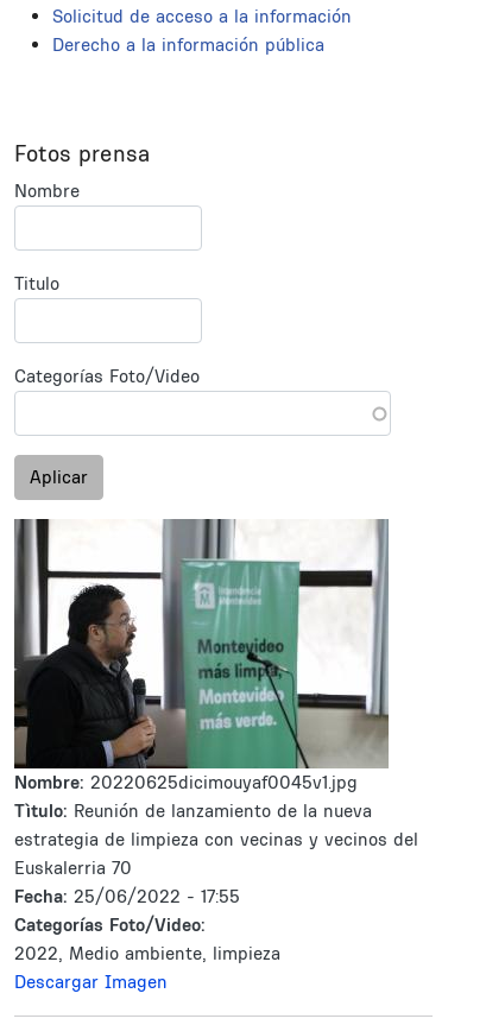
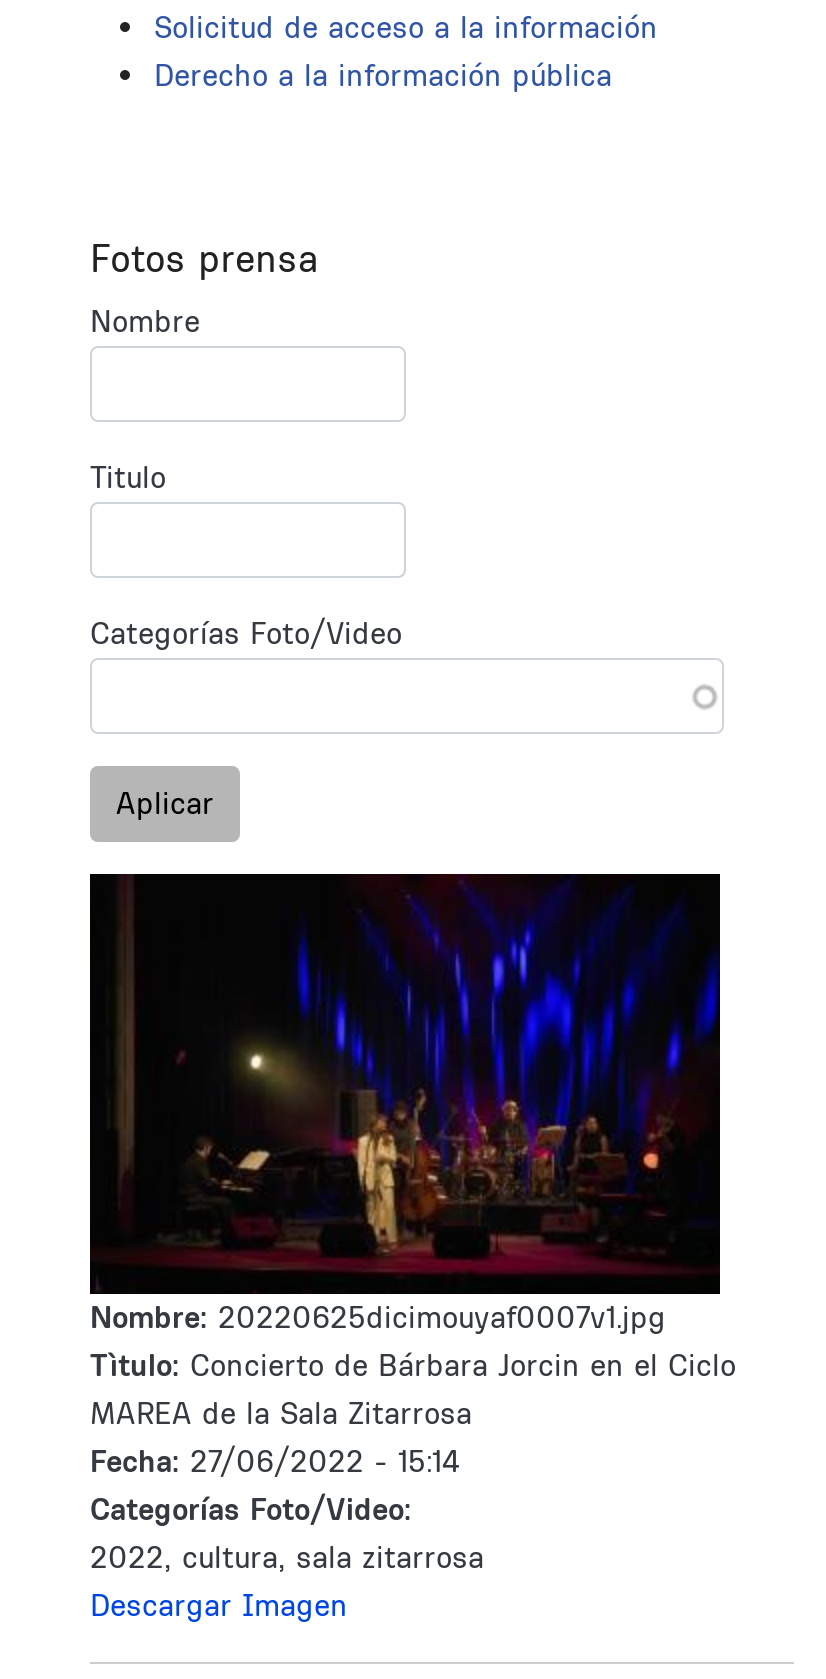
- [image]
- Nombre: 20220625dicimouyaf0045v1.jpg
- Tìtulo: Reunión de lanzamiento de la nueva
- estrategia de limpieza con vecinas y vecinos del
- Euskalerria 70
- Fecha: 25/06/2022 - 17:55
+ [image]
+ Nombre: 20220625dicimouyaf0007v1.jpg
+ Tìtulo: Concierto de Bárbara Jorcin en el Ciclo
+ MAREA de la Sala Zitarrosa
+ Fecha: 27/06/2022 - 15:14

- 2022, Medio ambiente, limpieza
+ 2022, cultura, sala zitarrosa
